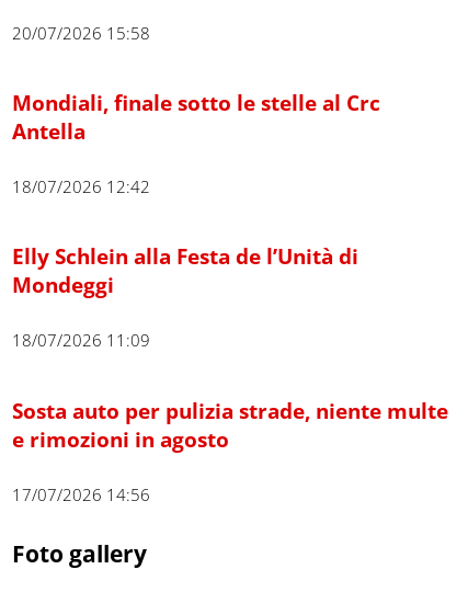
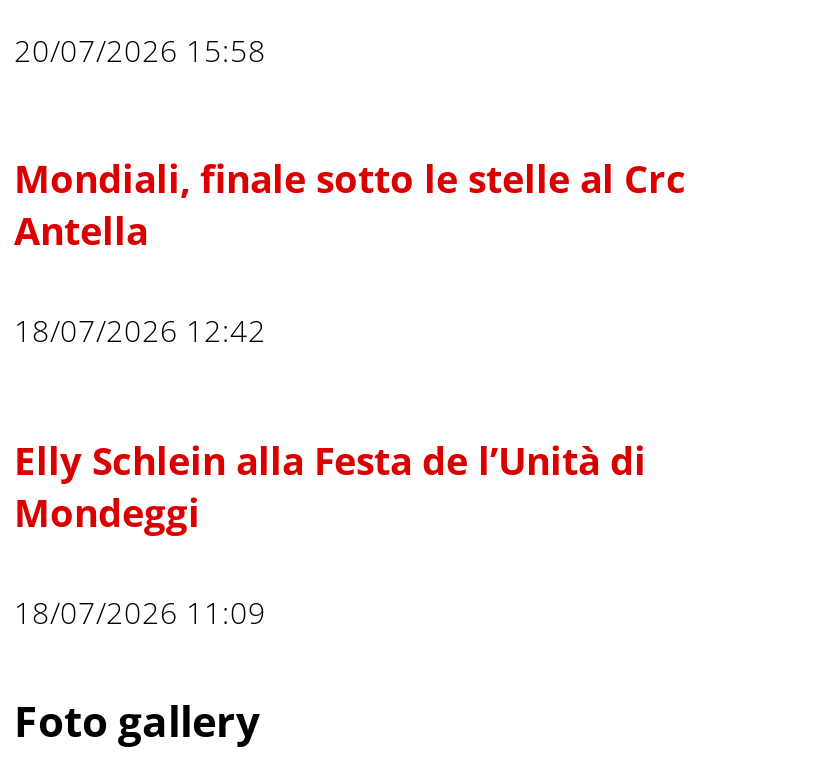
- Sosta auto per pulizia strade, niente multe
- e rimozioni in agosto
- 17/07/2026 14:56
